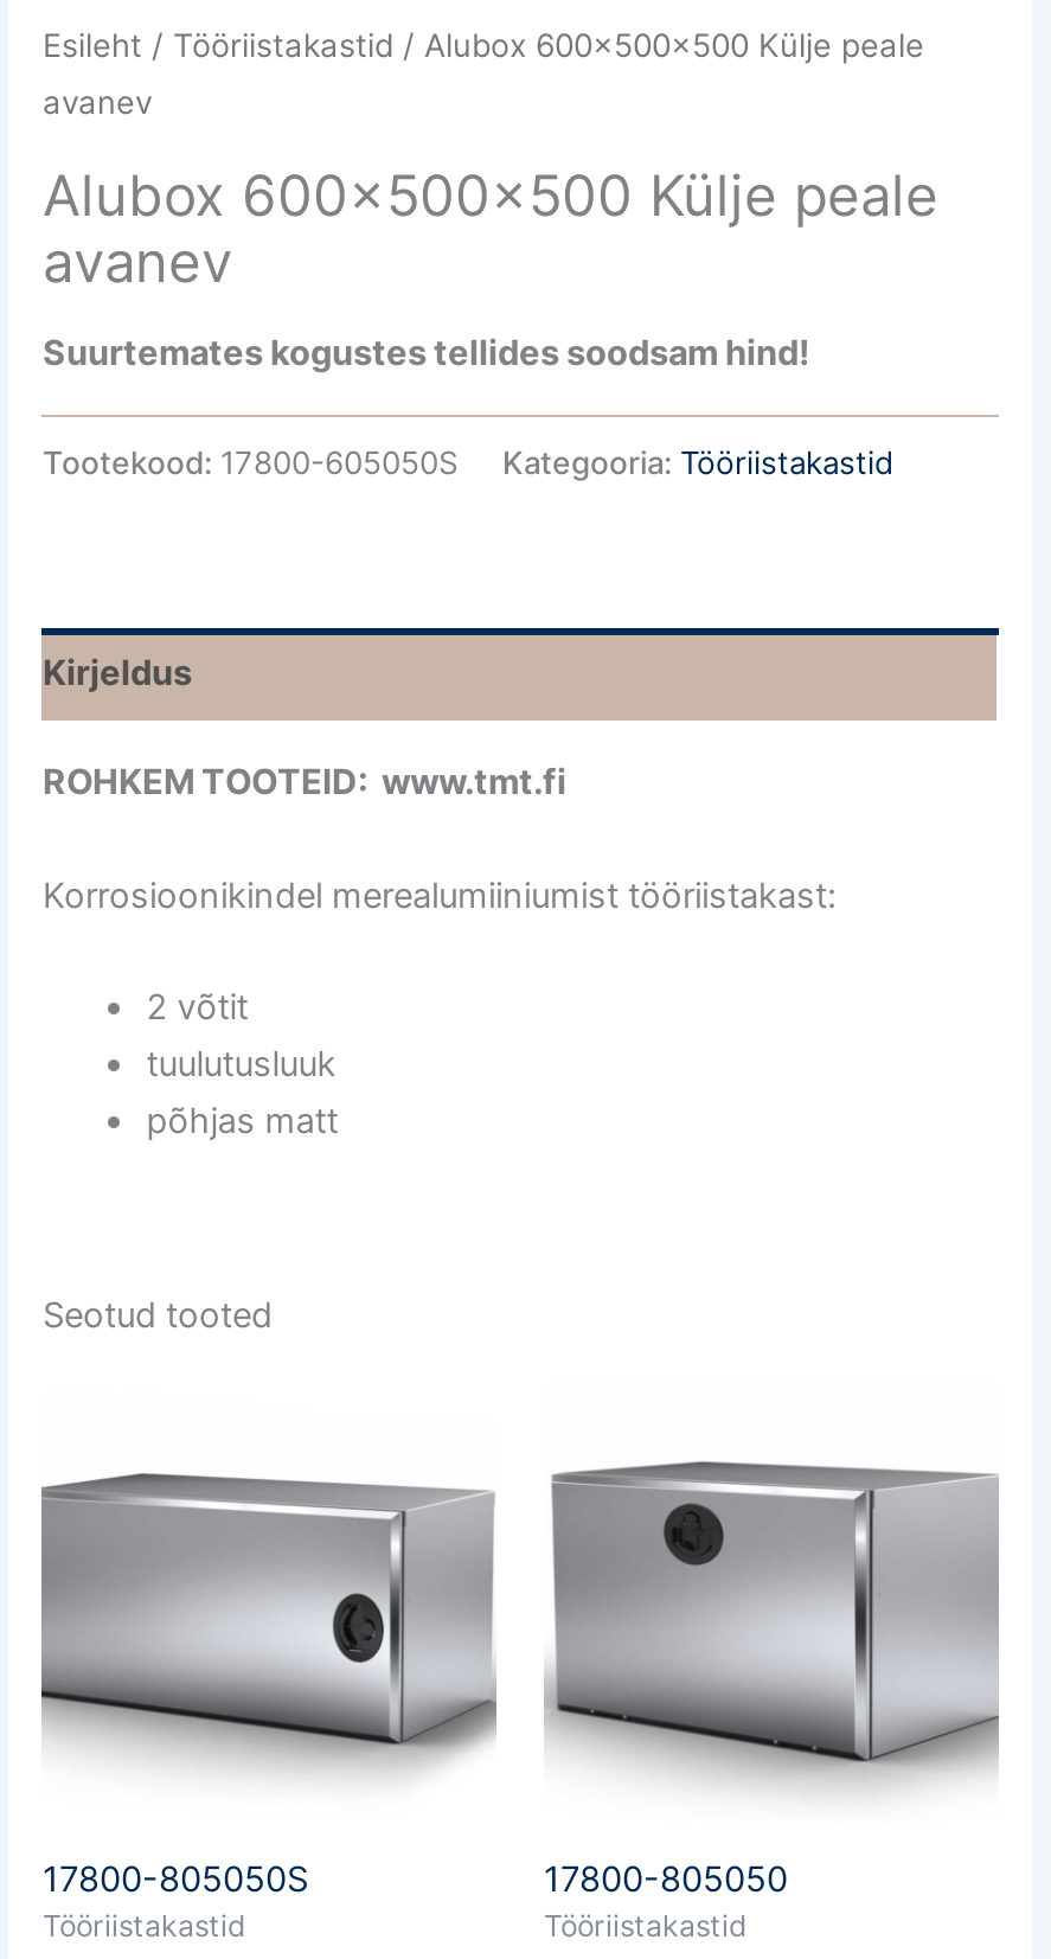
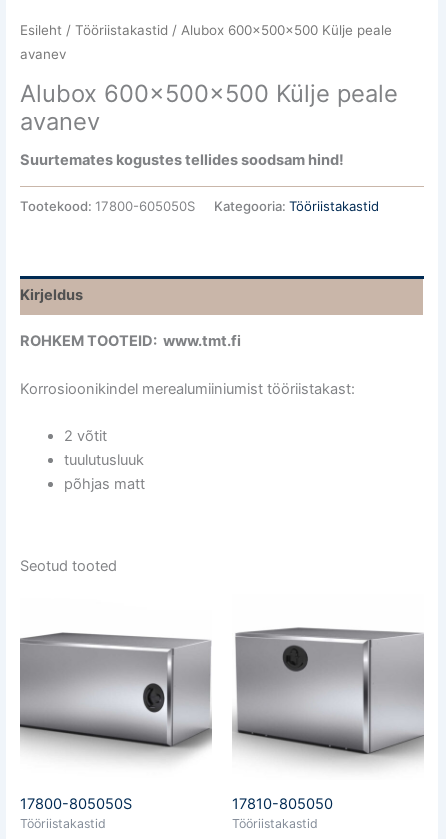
- 17800-805050
+ 17810-805050
